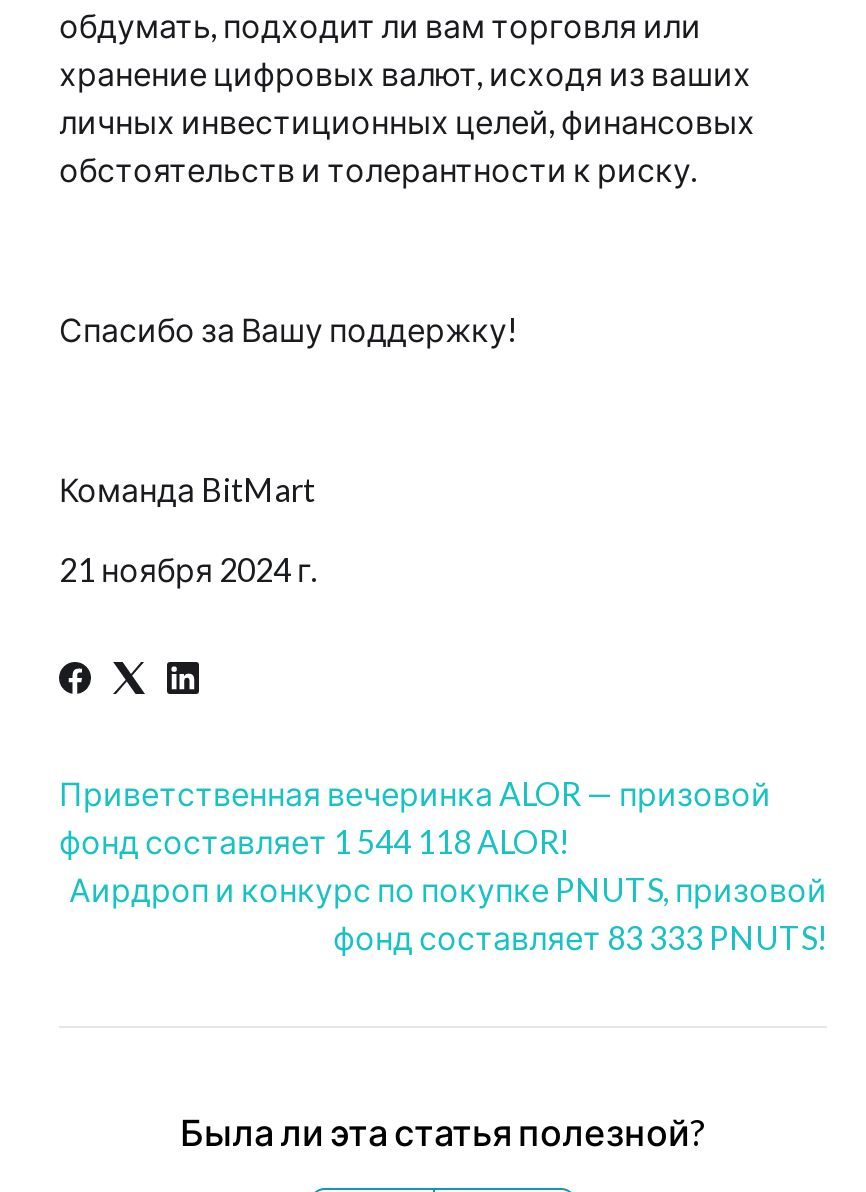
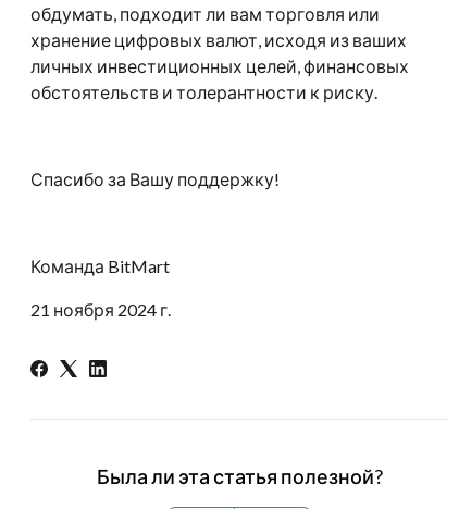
- Приветственная вечеринка ALOR — призовой
- фонд составляет 1 544 118 ALOR!
- Аирдроп и конкурс по покупке PNUTS, призовой
- фонд составляет 83 333 PNUTS!
